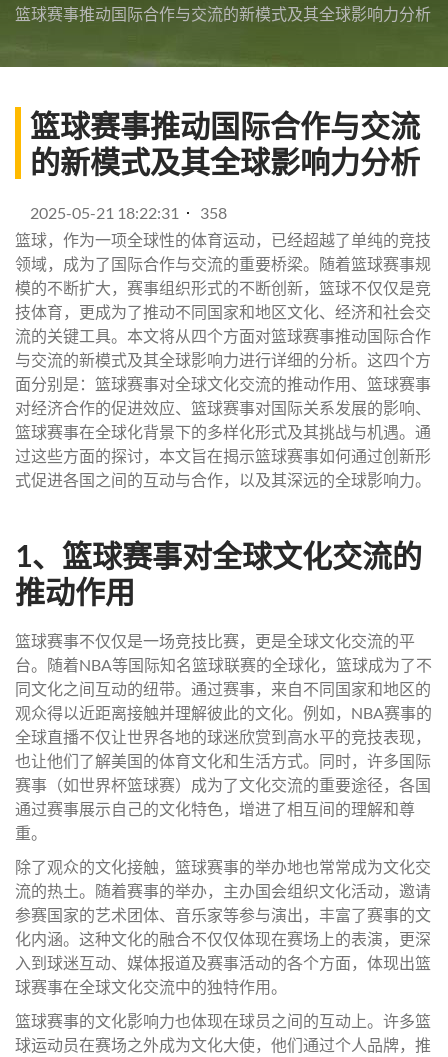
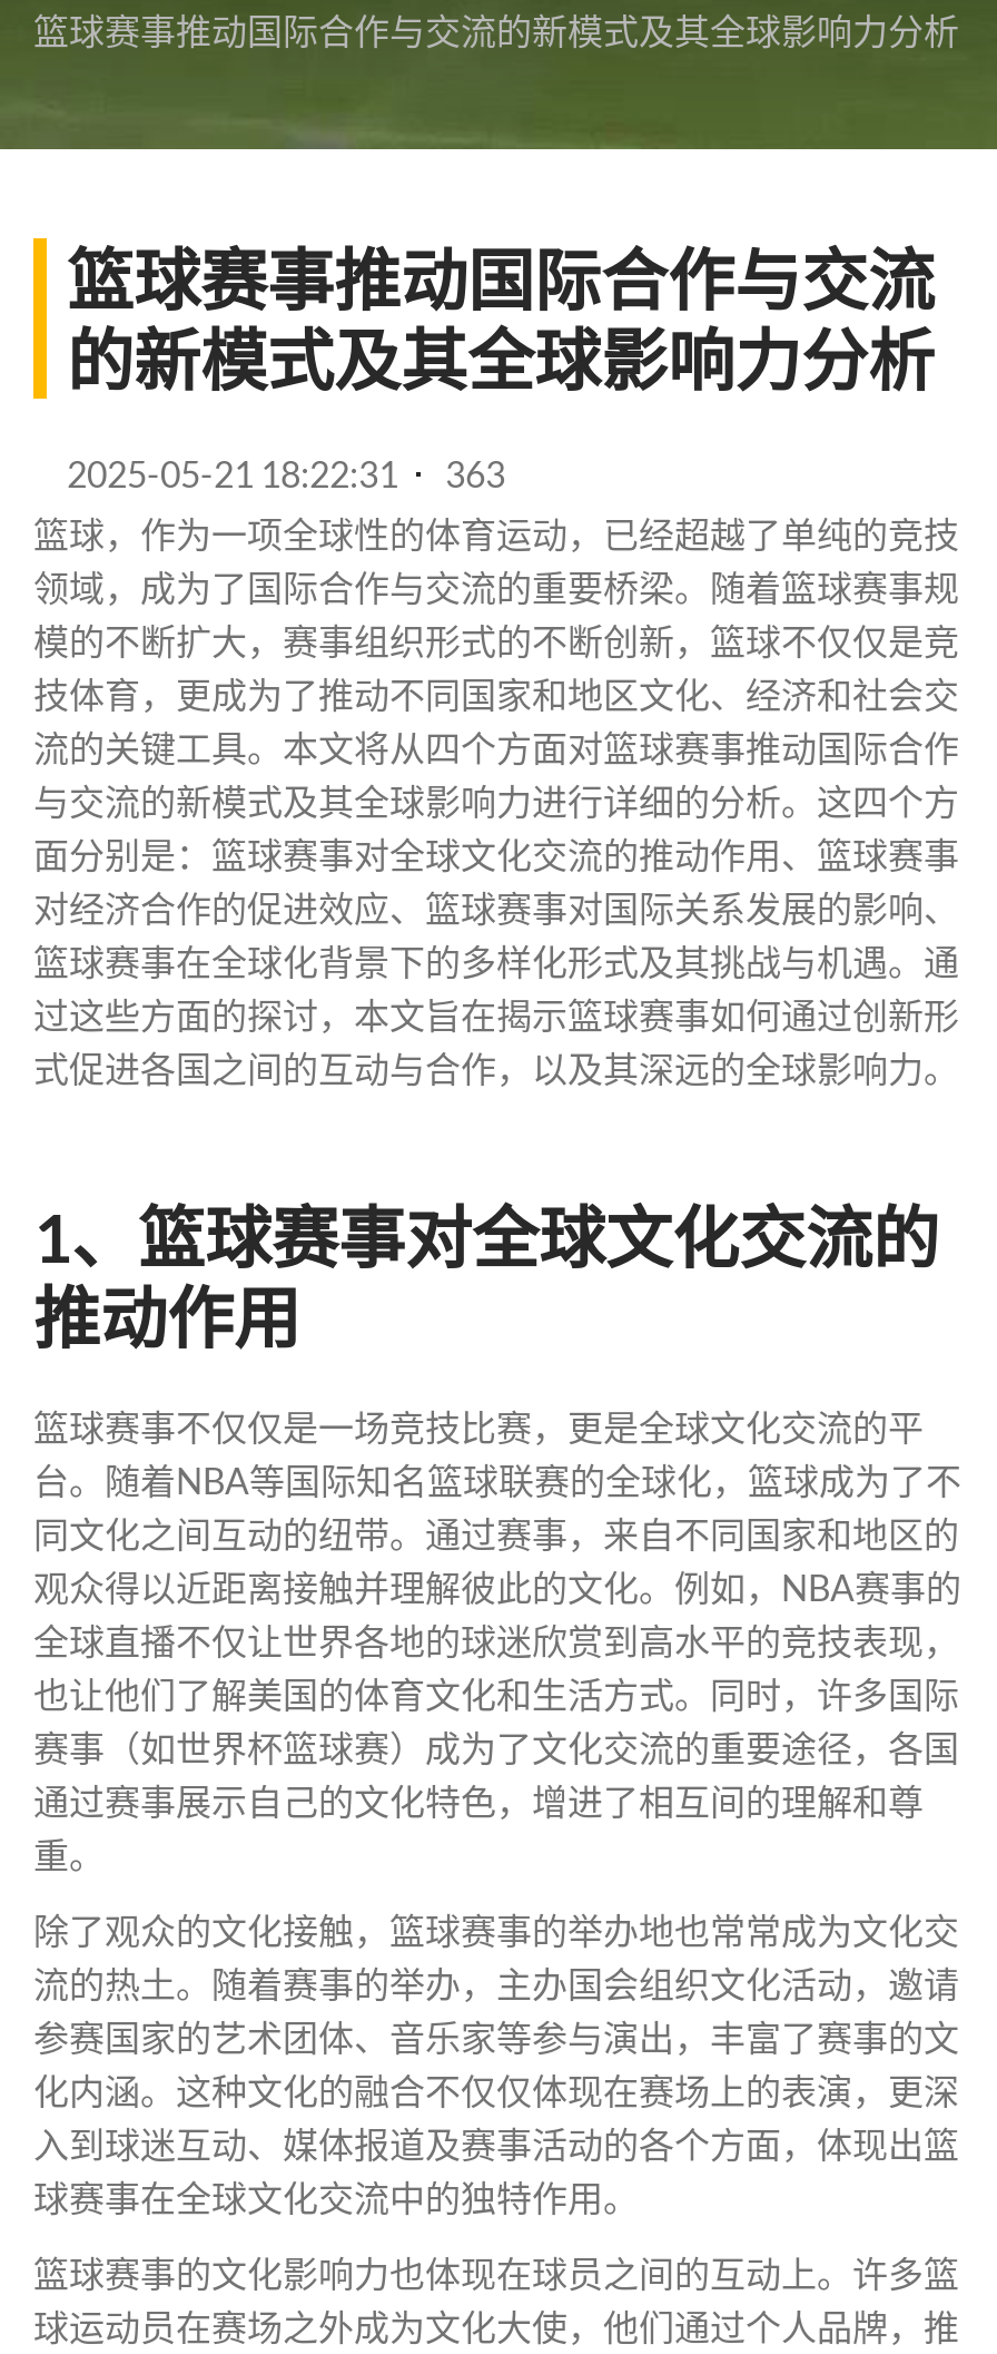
- 2025-05-21 18:22:31 358
+ 2025-05-21 18:22:31 363
